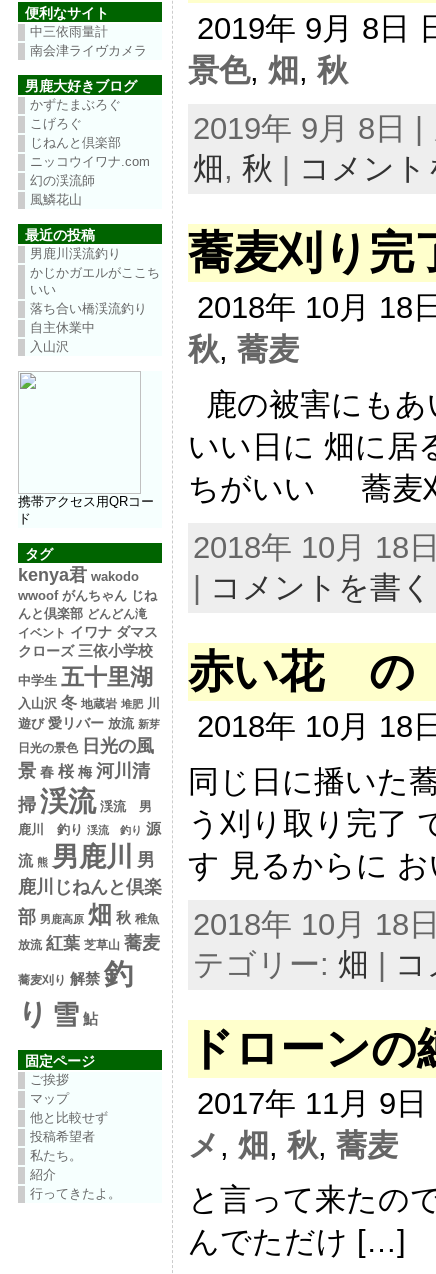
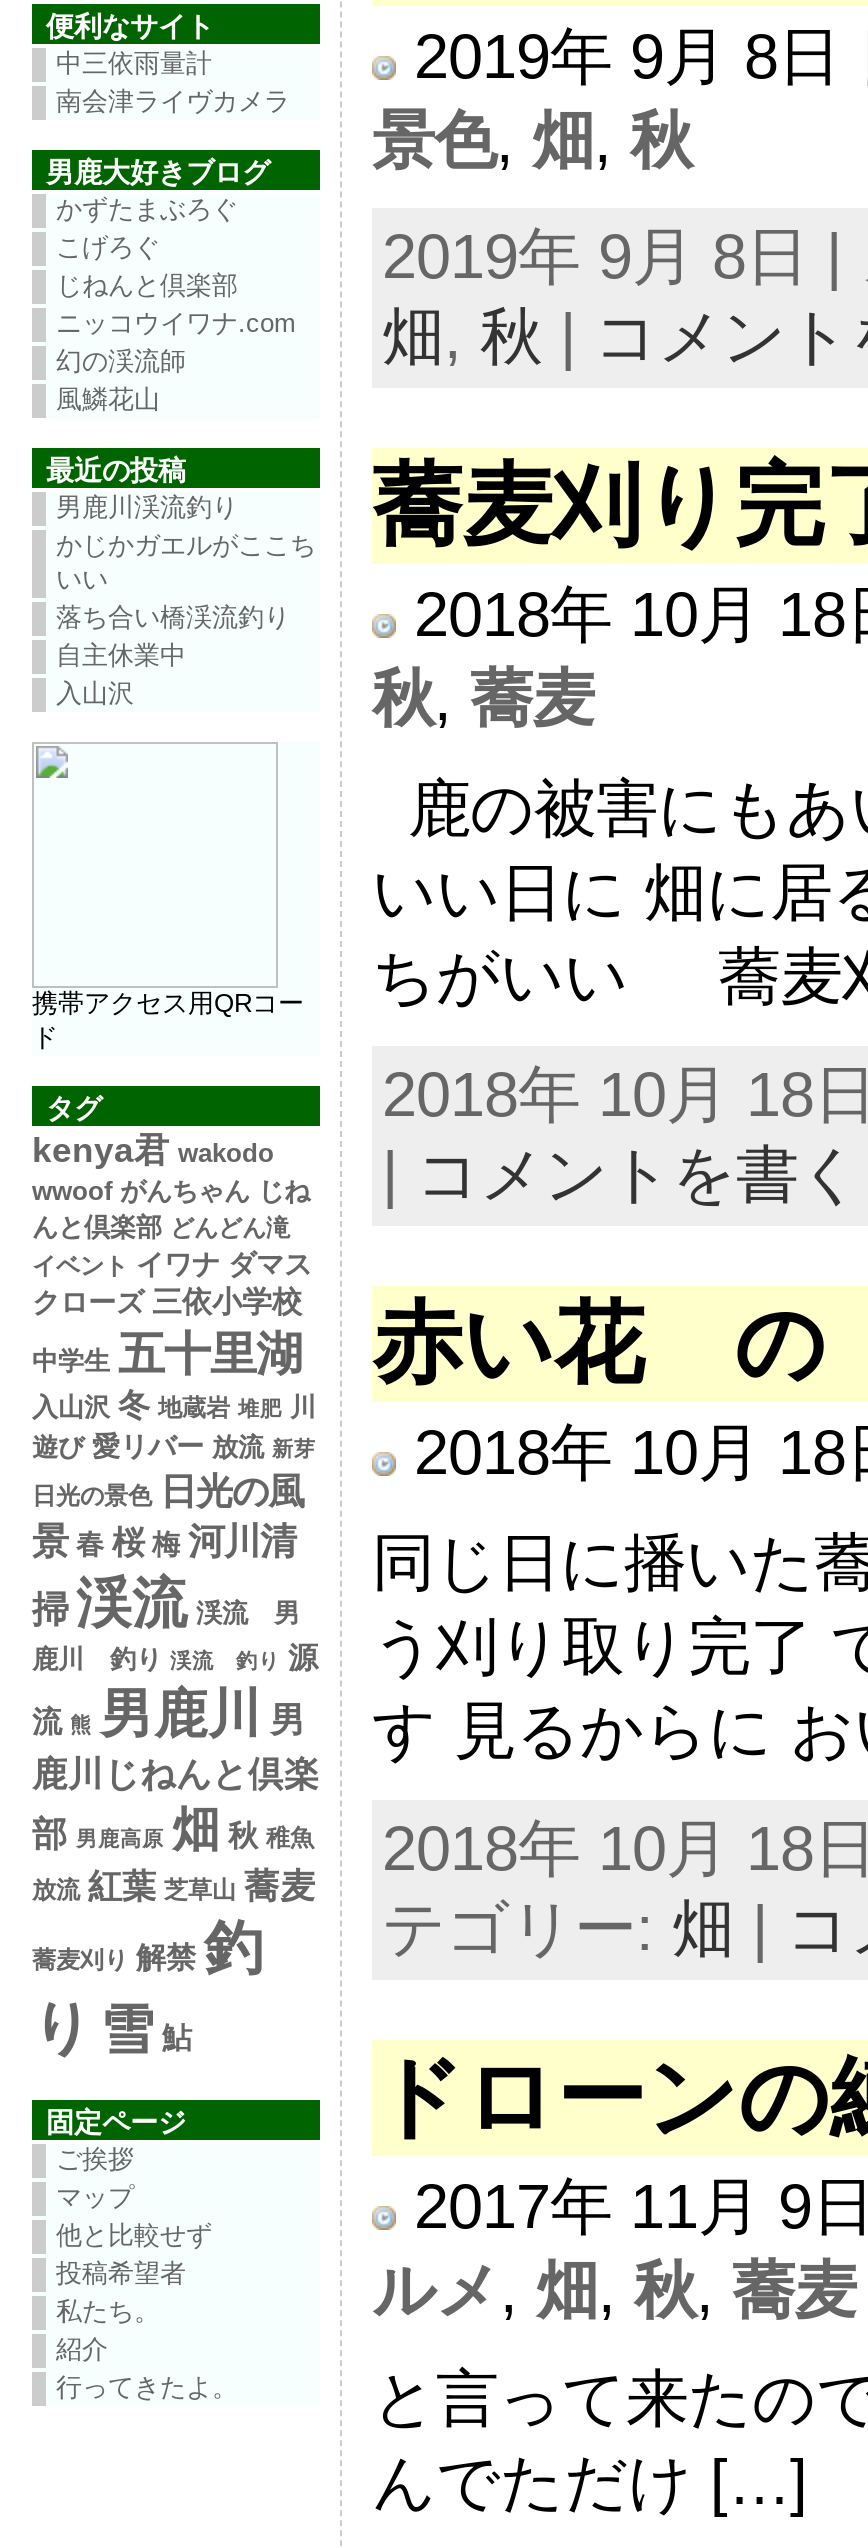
- メ,畑,秋,蕎麦
+ ルメ,畑,秋,蕎麦
